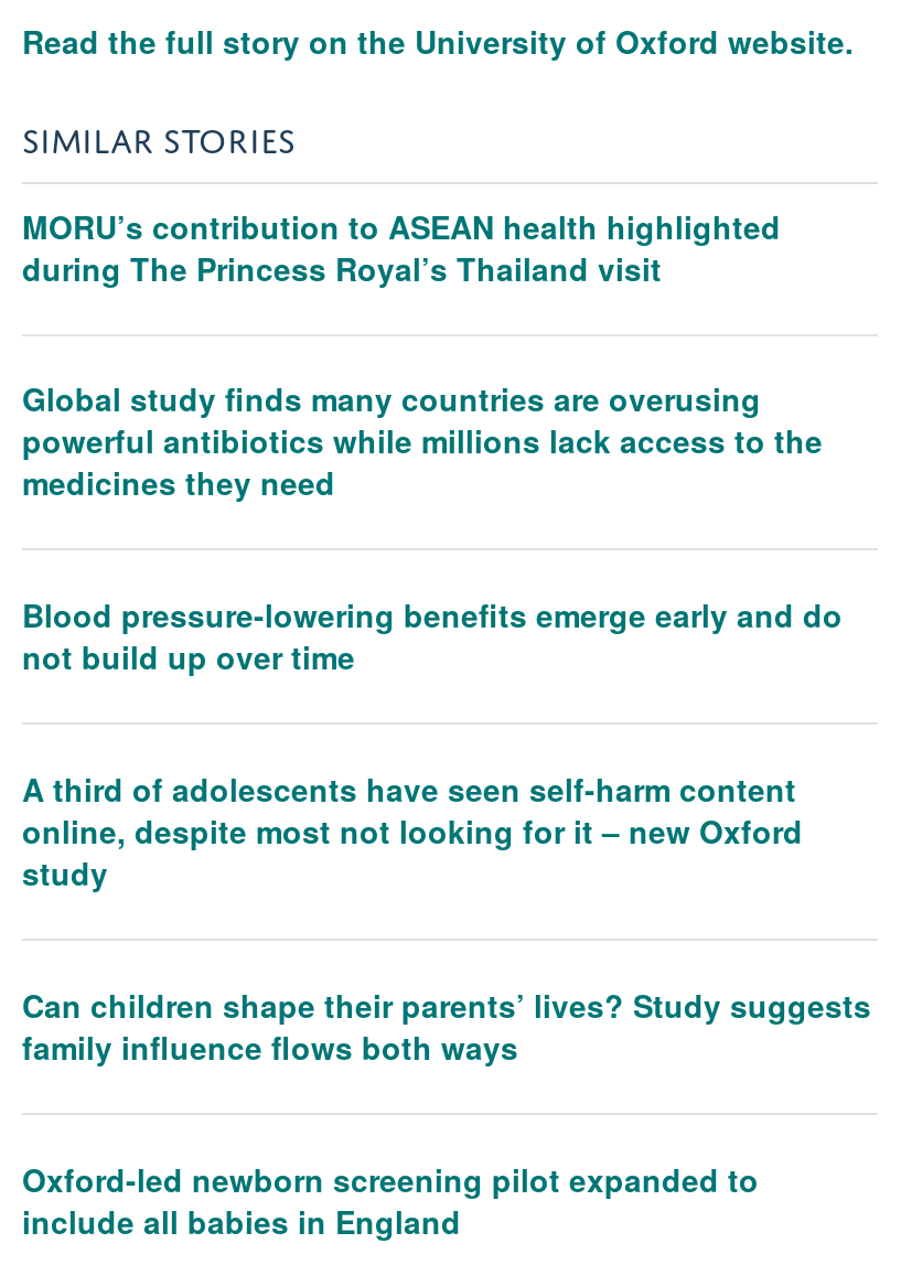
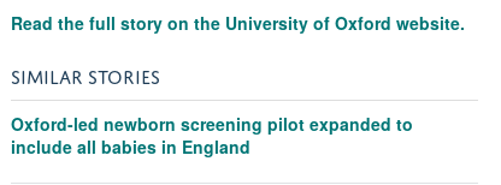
- MORU’s contribution to ASEAN health highlighted
- during The Princess Royal’s Thailand visit
- Global study finds many countries are overusing
- powerful antibiotics while millions lack access to the
- medicines they need
- Blood pressure-lowering benefits emerge early and do
- not build up over time
- A third of adolescents have seen self-harm content
- online, despite most not looking for it – new Oxford
- study
- Can children shape their parents’ lives? Study suggests
- family influence flows both ways
